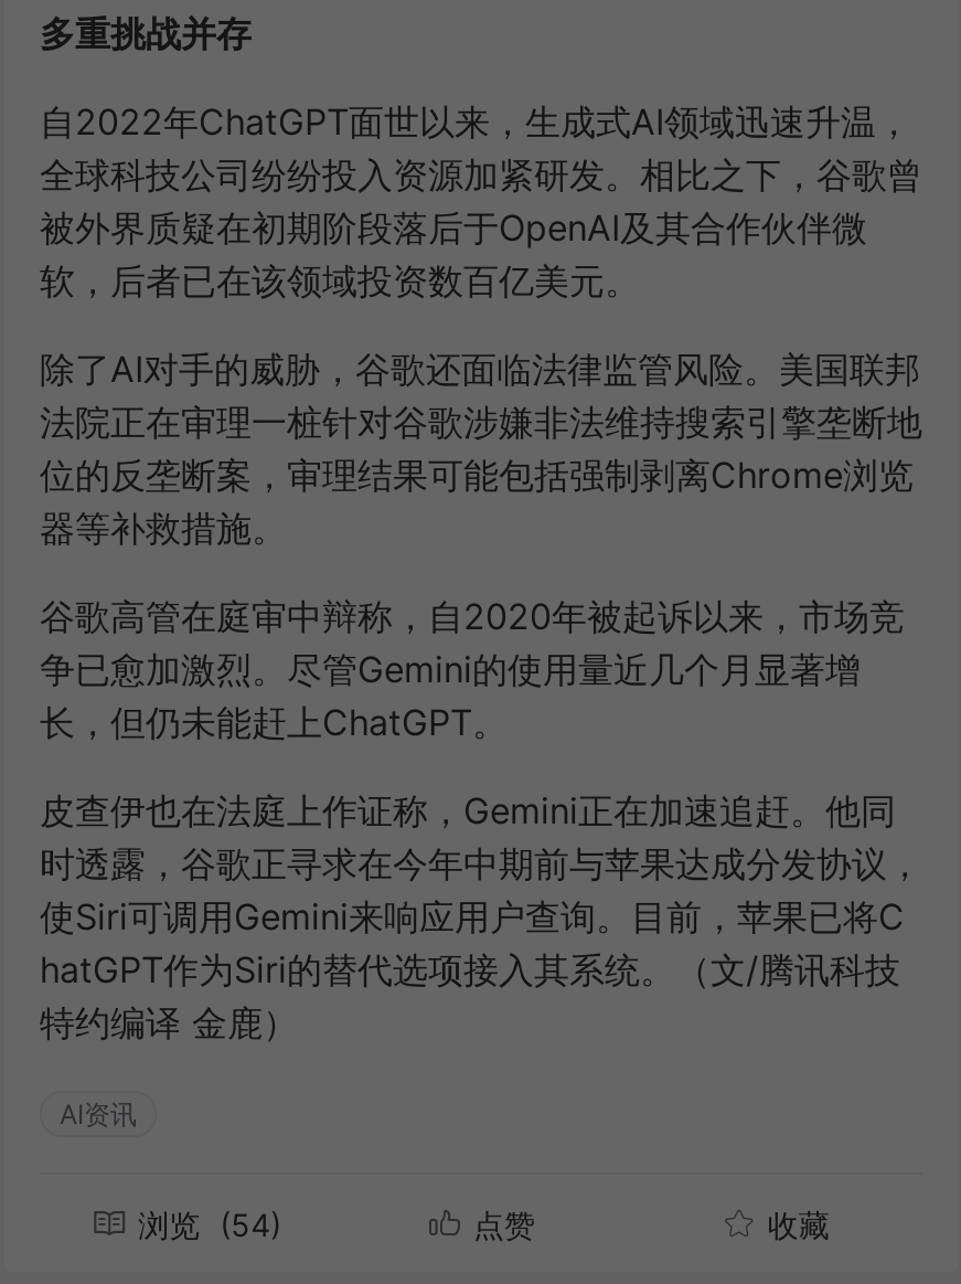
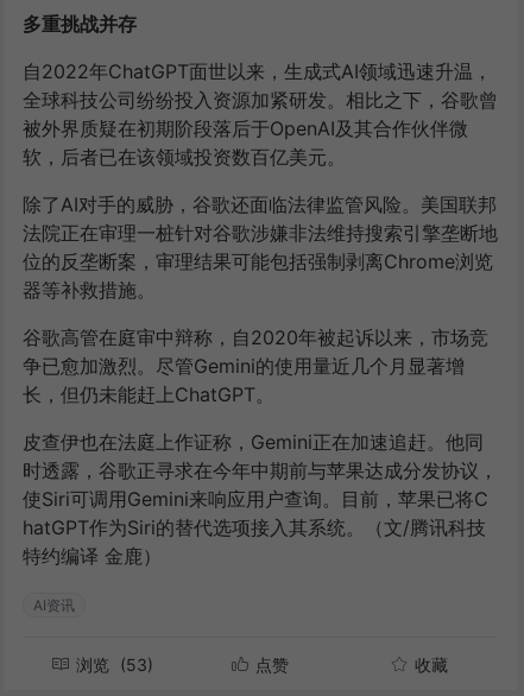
- 浏览 (54)
+ 浏览 (53)
